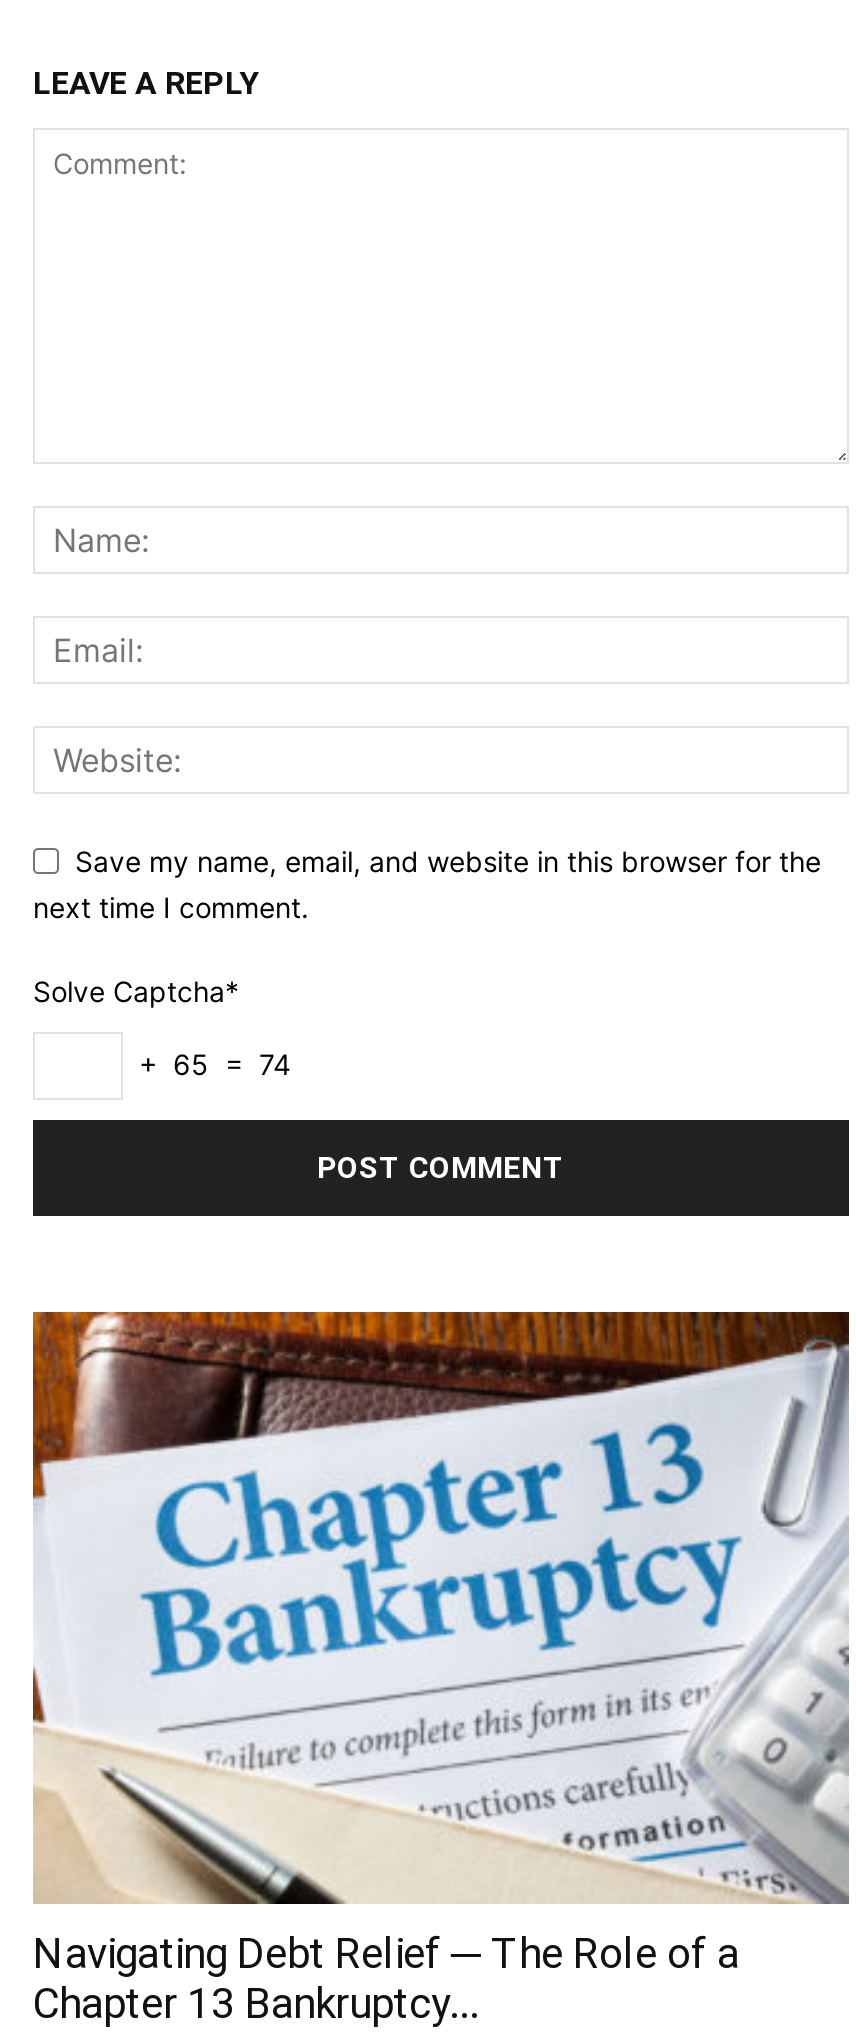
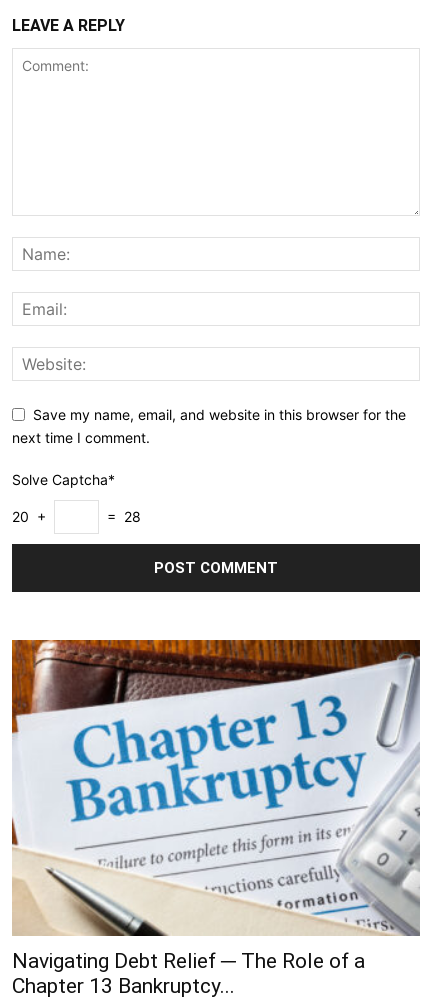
- + 65 = 74
+ 20 +
+ = 28
